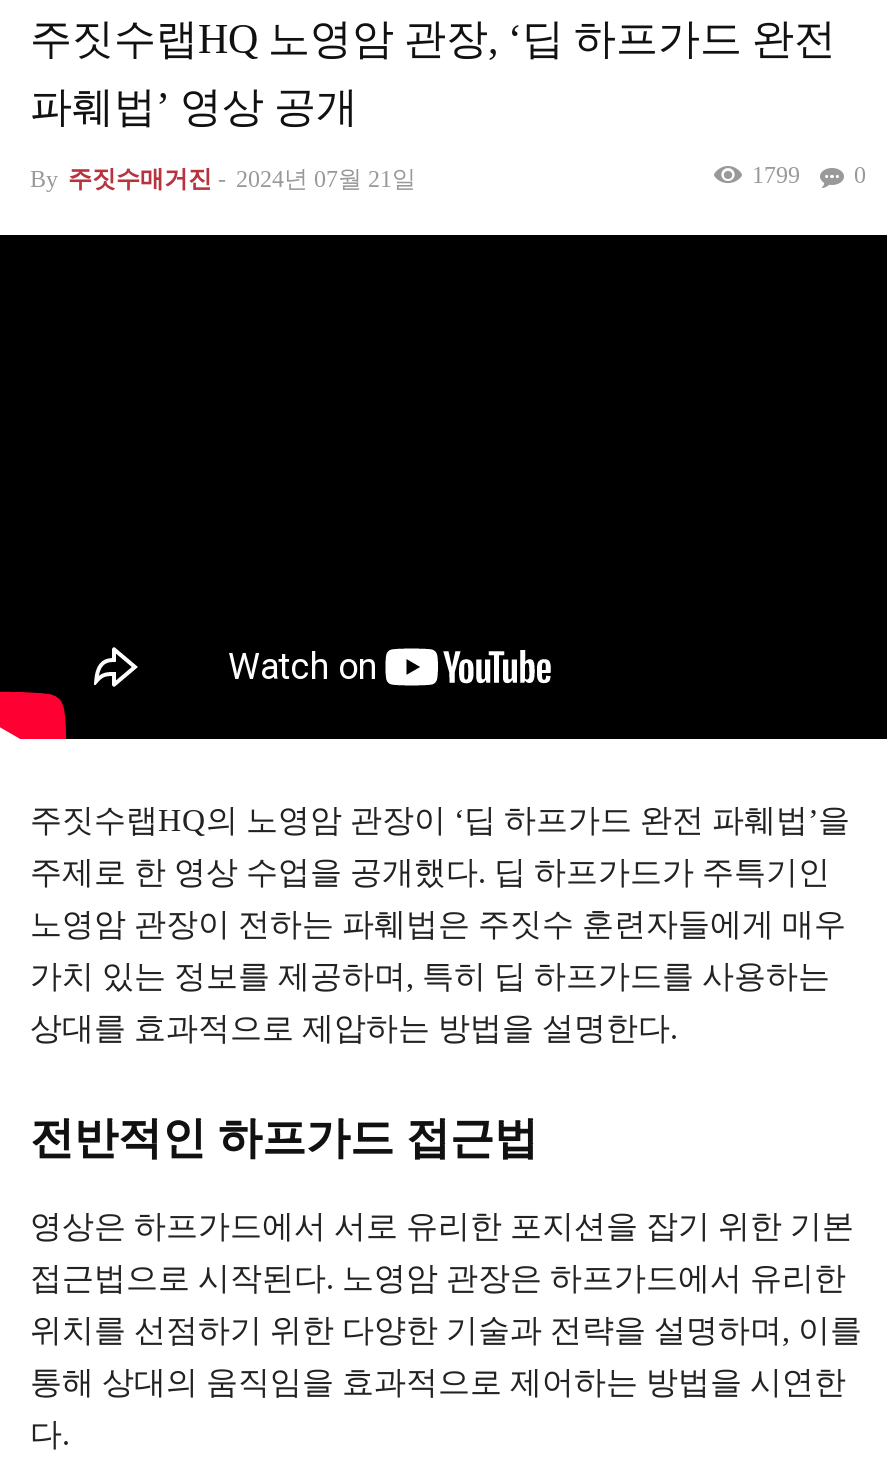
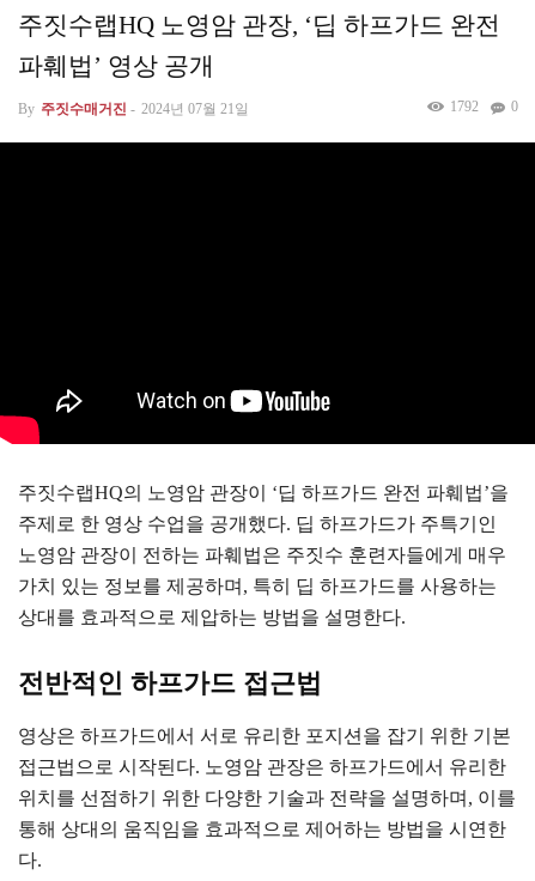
- 1799 0
+ 1792 0
